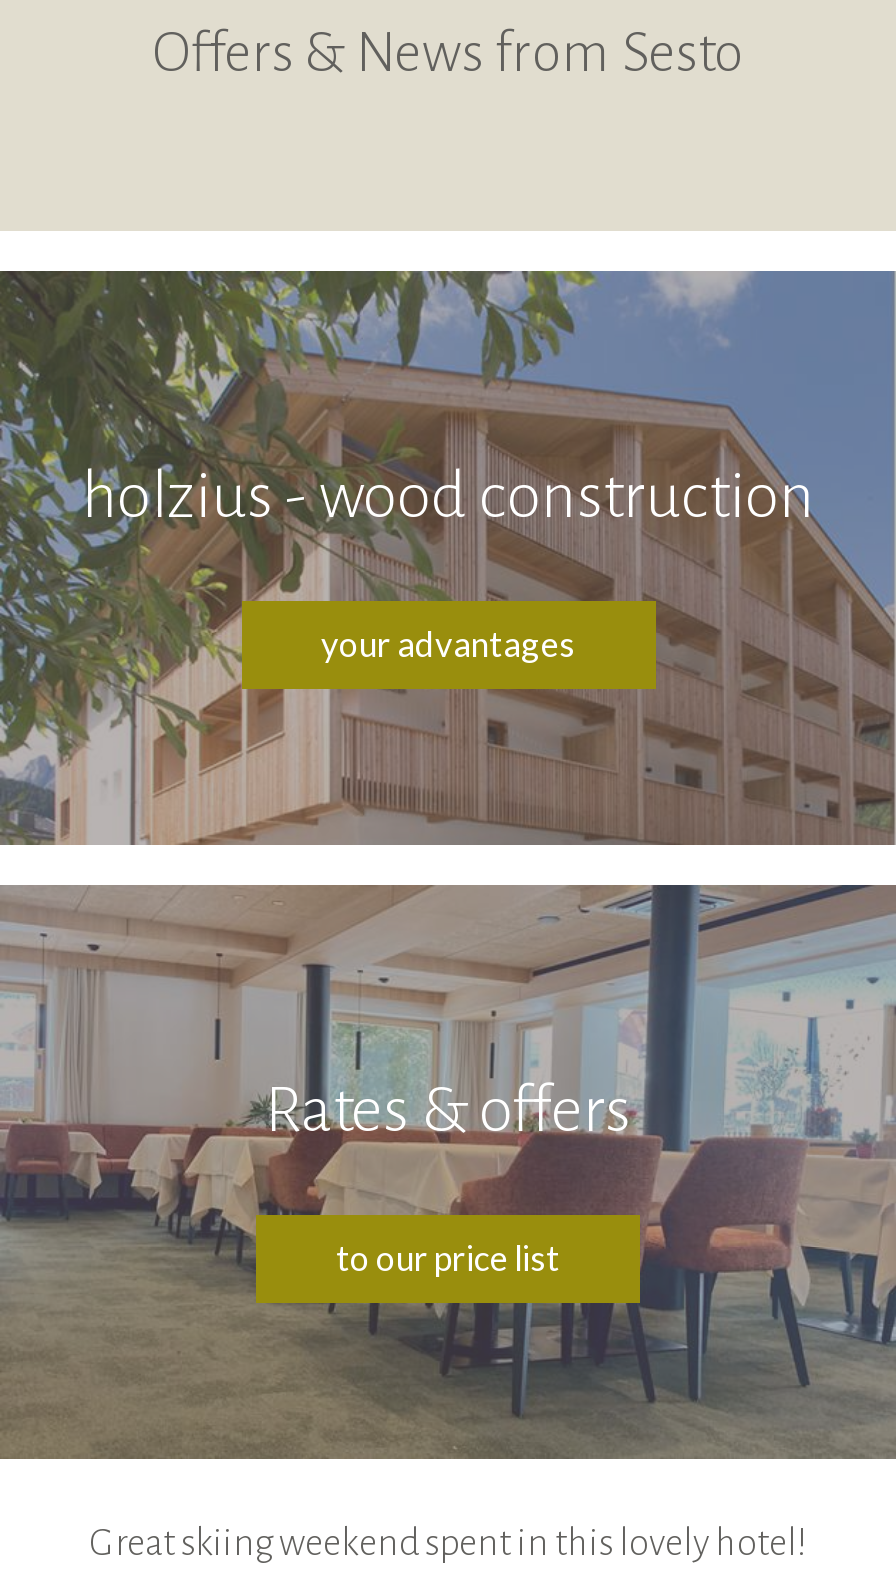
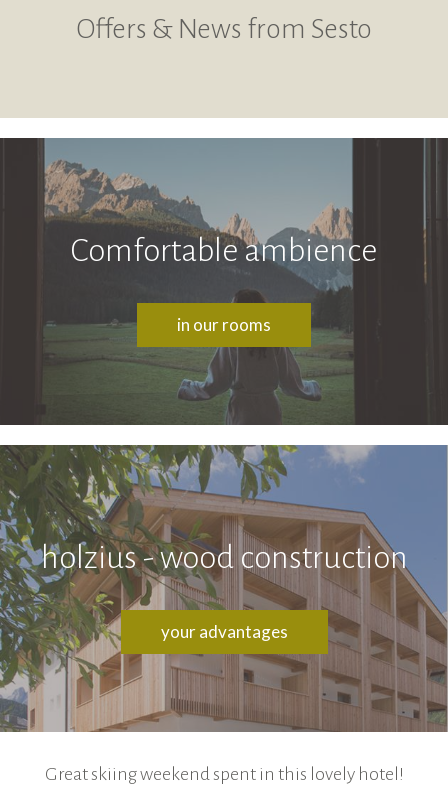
+ [image]
+ Comfortable ambience
+ in our rooms

moved down: [image] | holzius - wood construction | your advantages

- [image]
- Rates & offers
- to our price list
